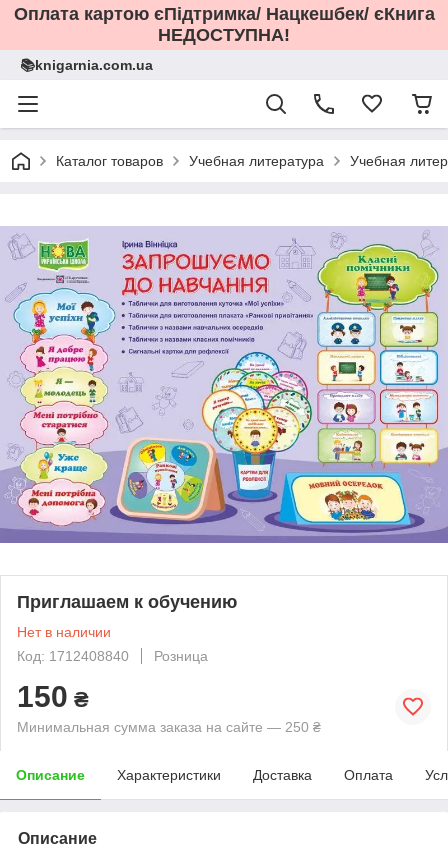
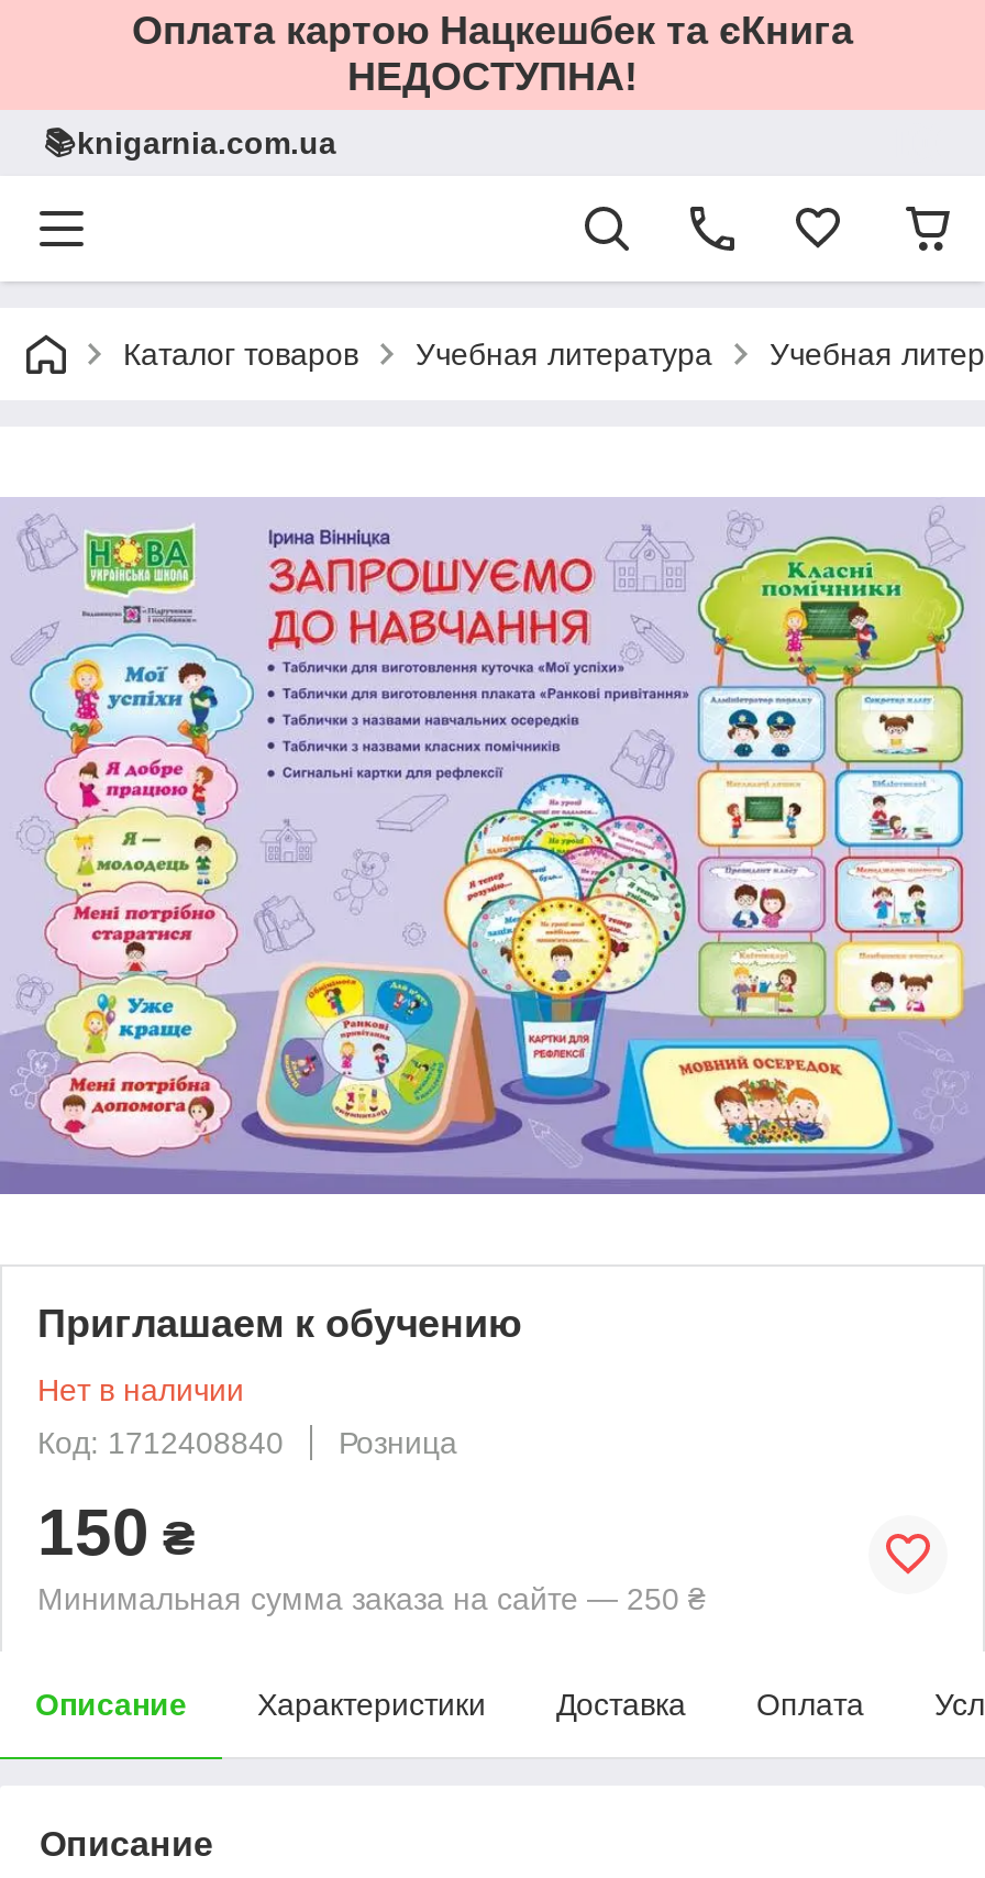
- Оплата картою єПідтримка/ Нацкешбек/ єКнига
+ Оплата картою Нацкешбек та єКнига
